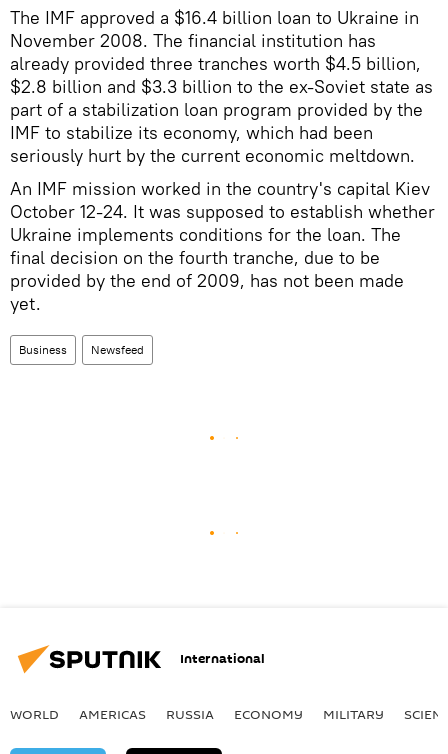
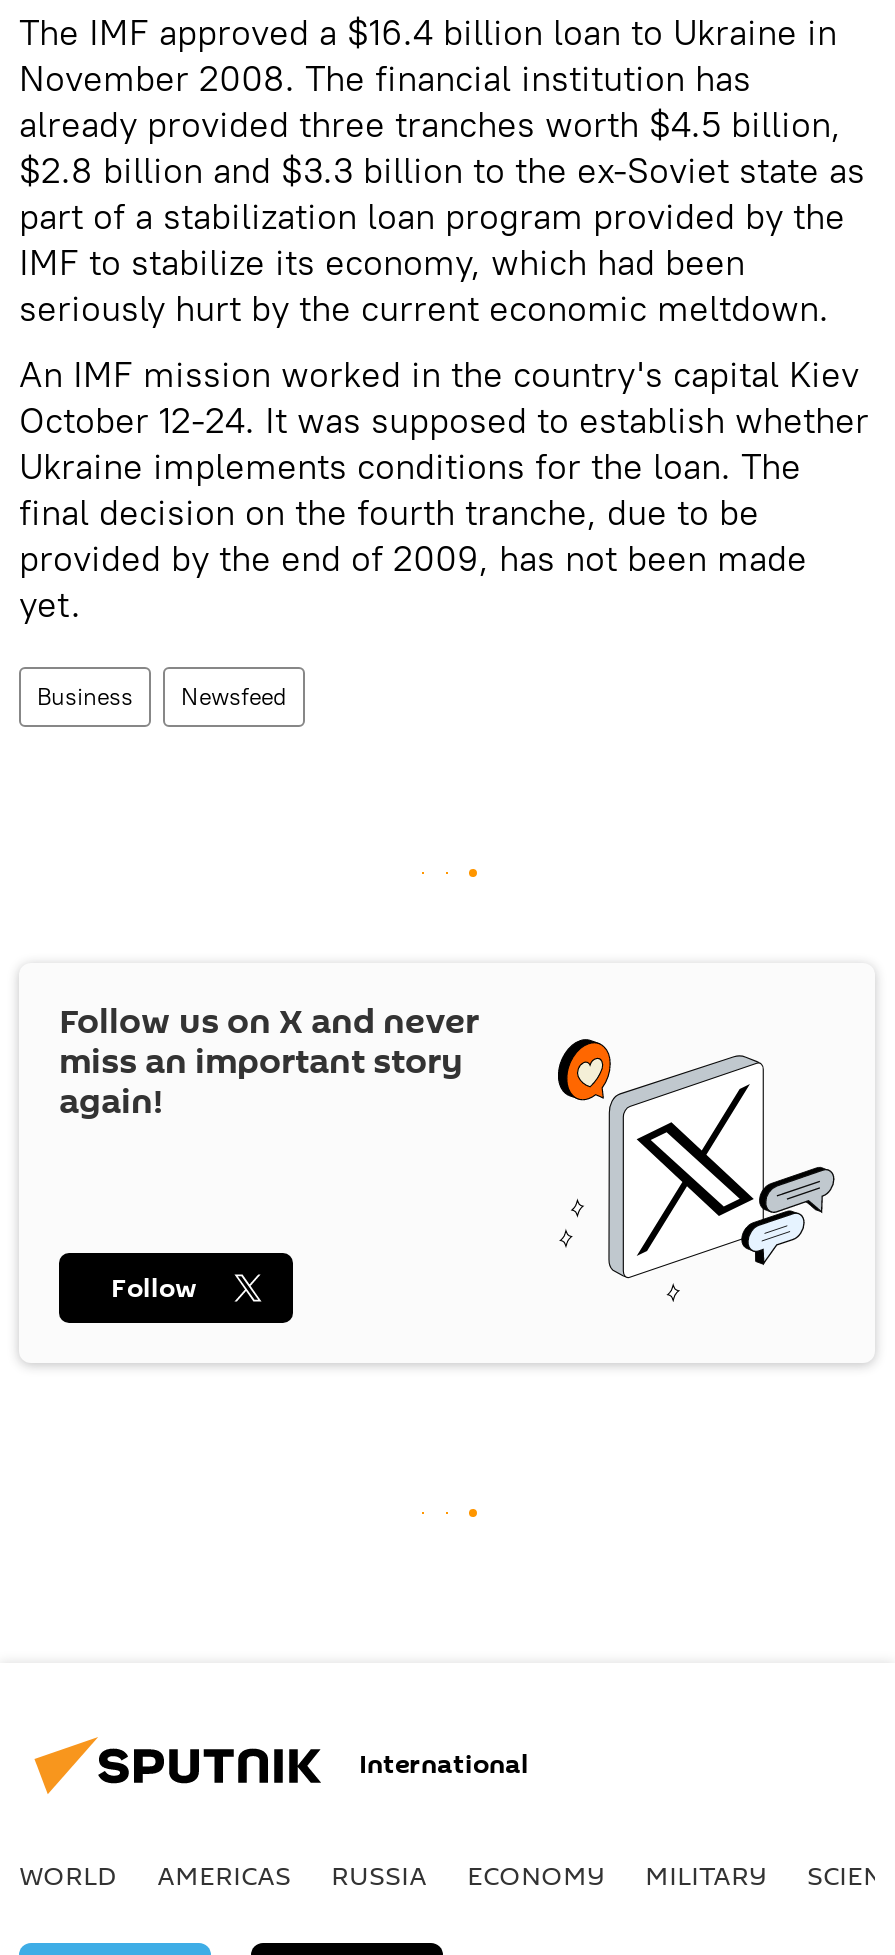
+ [image]
+ Follow us on X and never
+ miss an important story
+ again!

+ Follow
